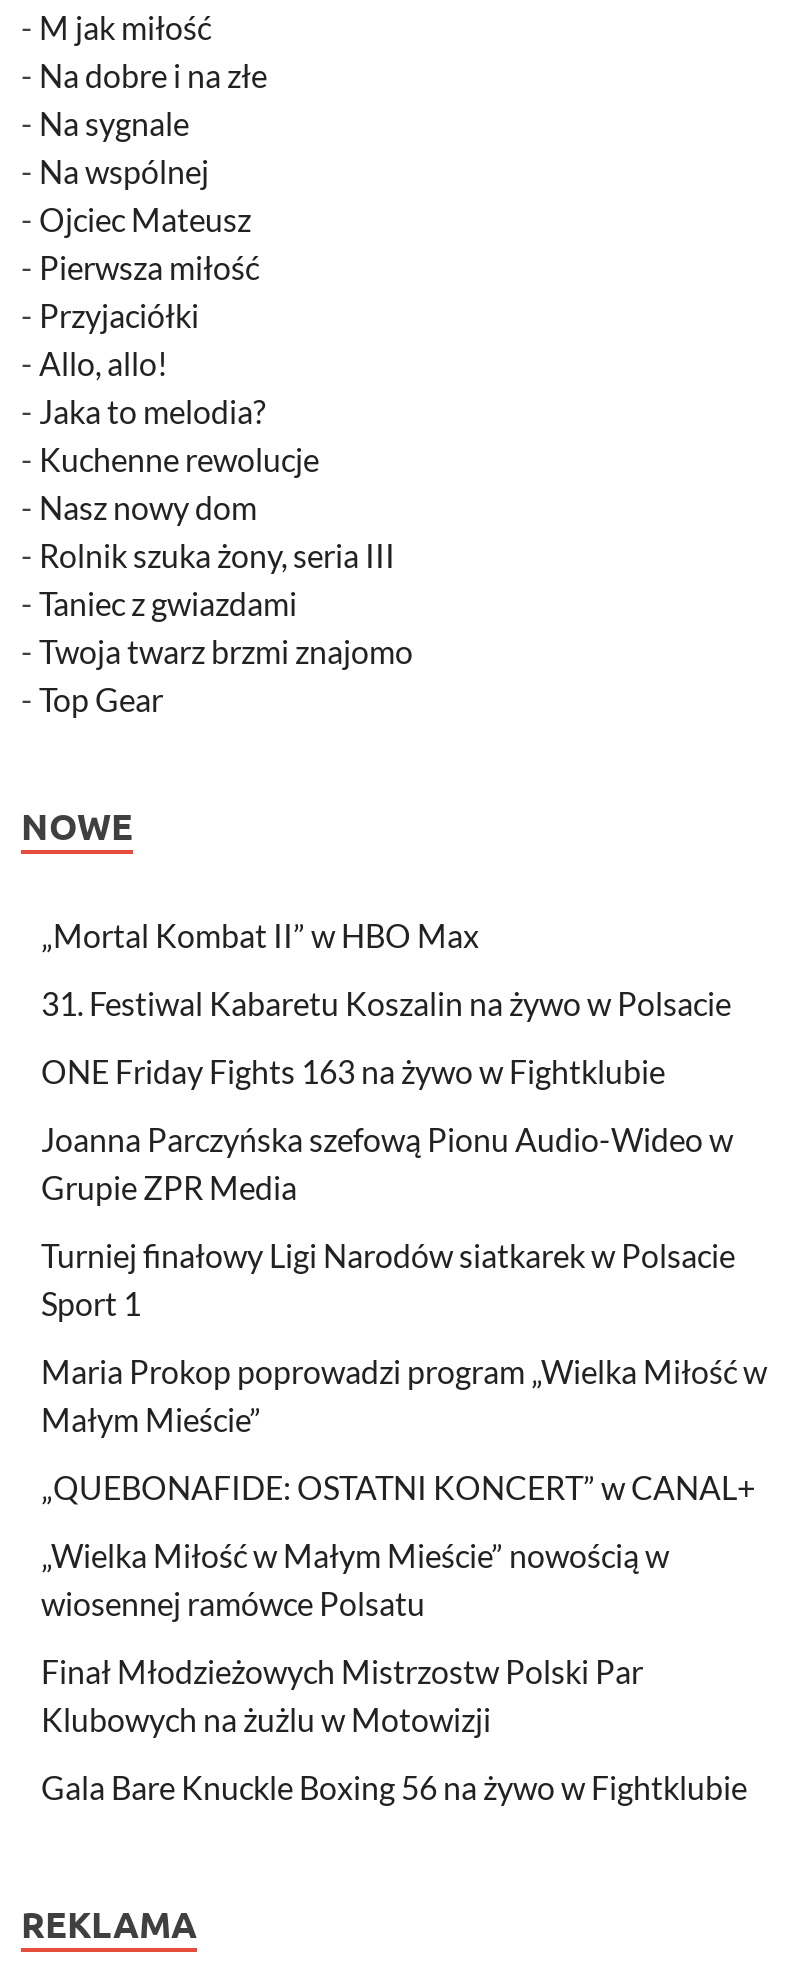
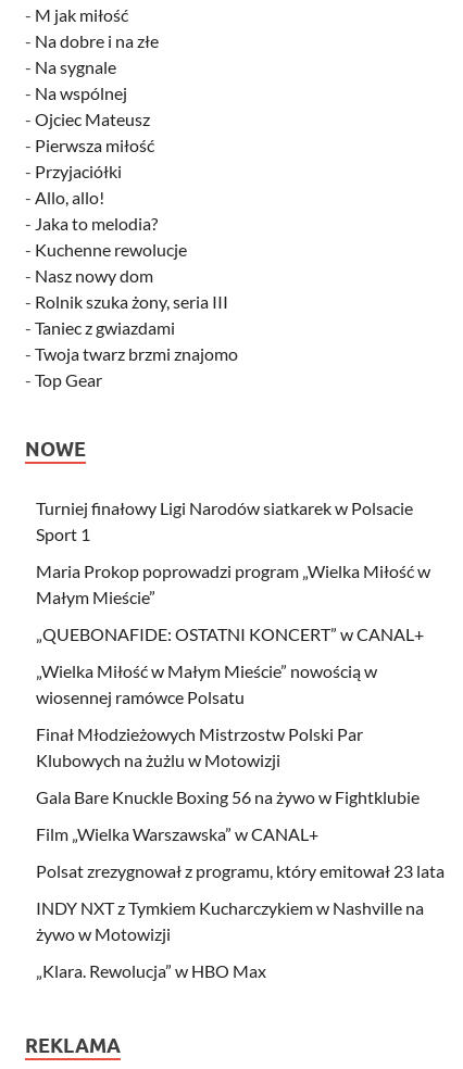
- „Mortal Kombat II” w HBO Max
- 31. Festiwal Kabaretu Koszalin na żywo w Polsacie
- ONE Friday Fights 163 na żywo w Fightklubie
- Joanna Parczyńska szefową Pionu Audio-Wideo w
- Grupie ZPR Media

moved up: Turniej finałowy Ligi Narodów siatkarek w Polsacie | Sport 1 | Maria Prokop poprowadzi program „Wielka Miłość w | ... | Klubowych na żużlu w Motowizji | Gala Bare Knuckle Boxing 56 na żywo w Fightklubie

+ Film „Wielka Warszawska” w CANAL+
+ Polsat zrezygnował z programu, który emitował 23 lata
+ INDY NXT z Tymkiem Kucharczykiem w Nashville na
+ żywo w Motowizji
+ „Klara. Rewolucja” w HBO Max
